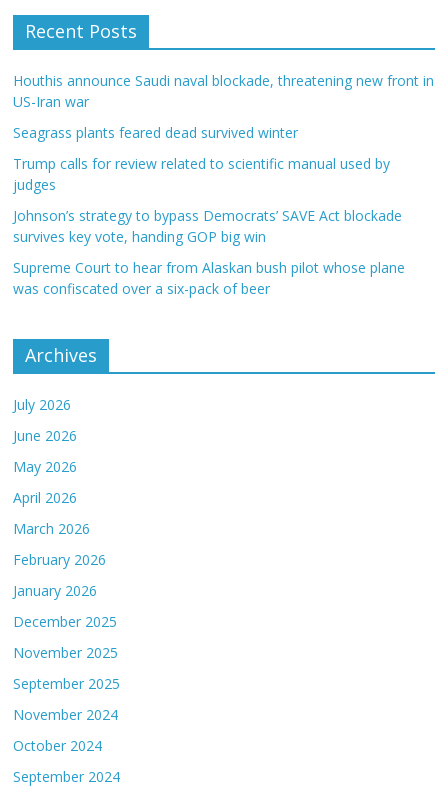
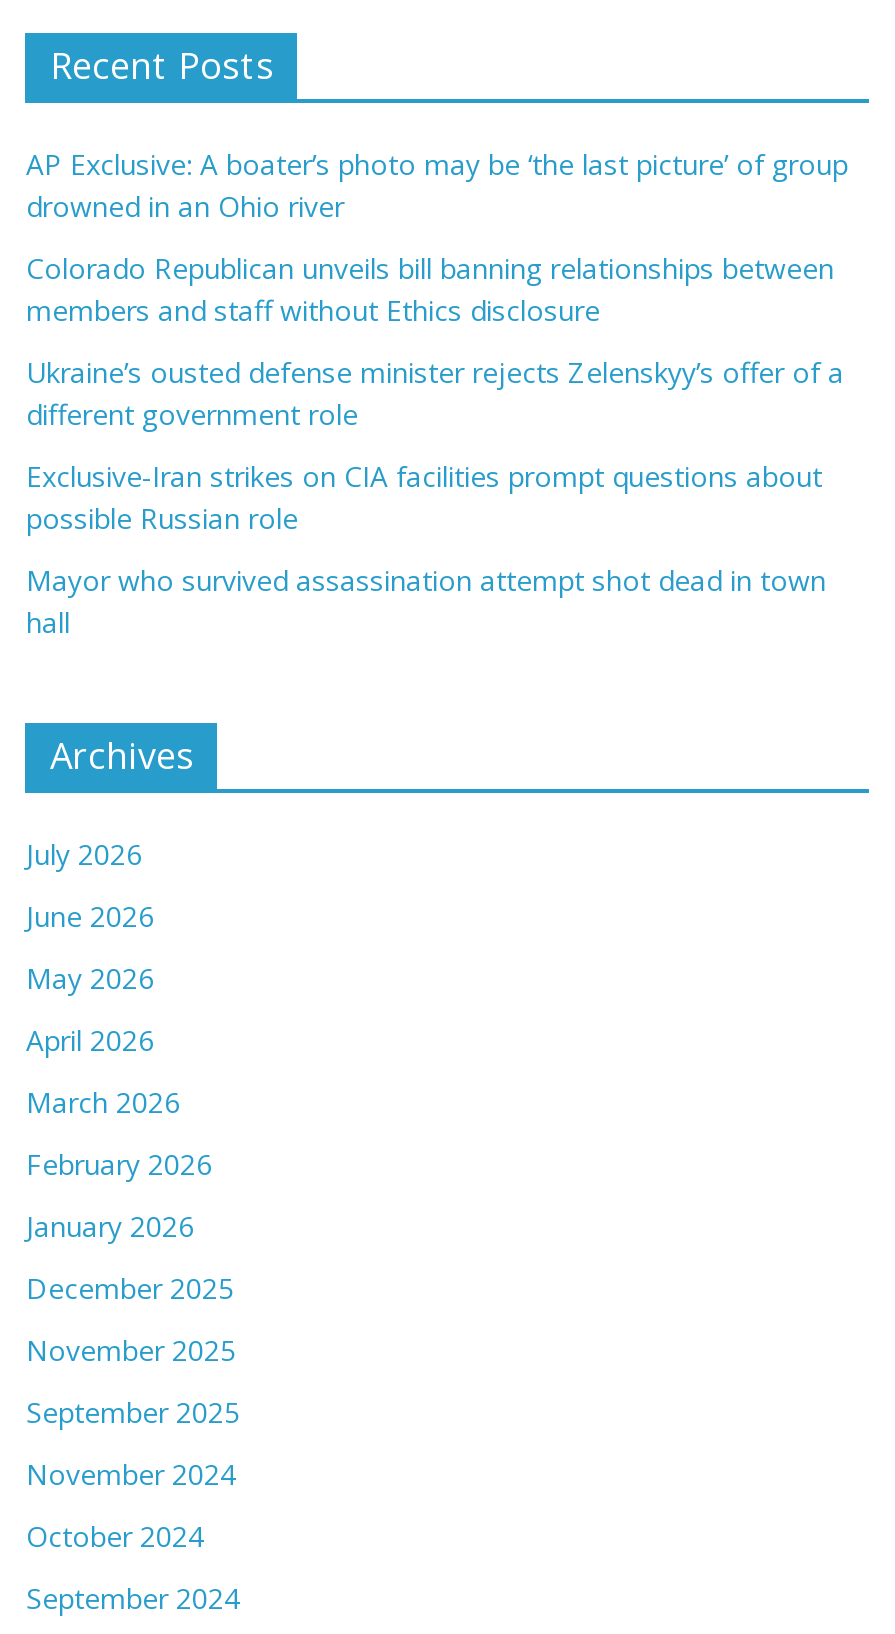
- Houthis announce Saudi naval blockade, threatening new front in
- US-Iran war
+ AP Exclusive: A boater’s photo may be ‘the last picture’ of group
+ drowned in an Ohio river

- Seagrass plants feared dead survived winter
+ Colorado Republican unveils bill banning relationships between
+ members and staff without Ethics disclosure

- Trump calls for review related to scientific manual used by
- judges
+ Ukraine’s ousted defense minister rejects Zelenskyy’s offer of a
+ different government role

- Johnson’s strategy to bypass Democrats’ SAVE Act blockade
- survives key vote, handing GOP big win
+ Exclusive-Iran strikes on CIA facilities prompt questions about
+ possible Russian role

- Supreme Court to hear from Alaskan bush pilot whose plane
- was confiscated over a six-pack of beer
+ Mayor who survived assassination attempt shot dead in town
+ hall
